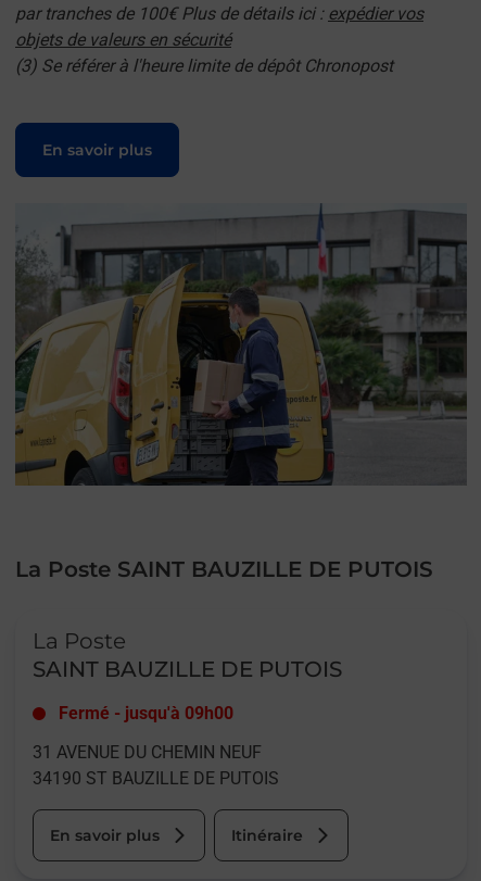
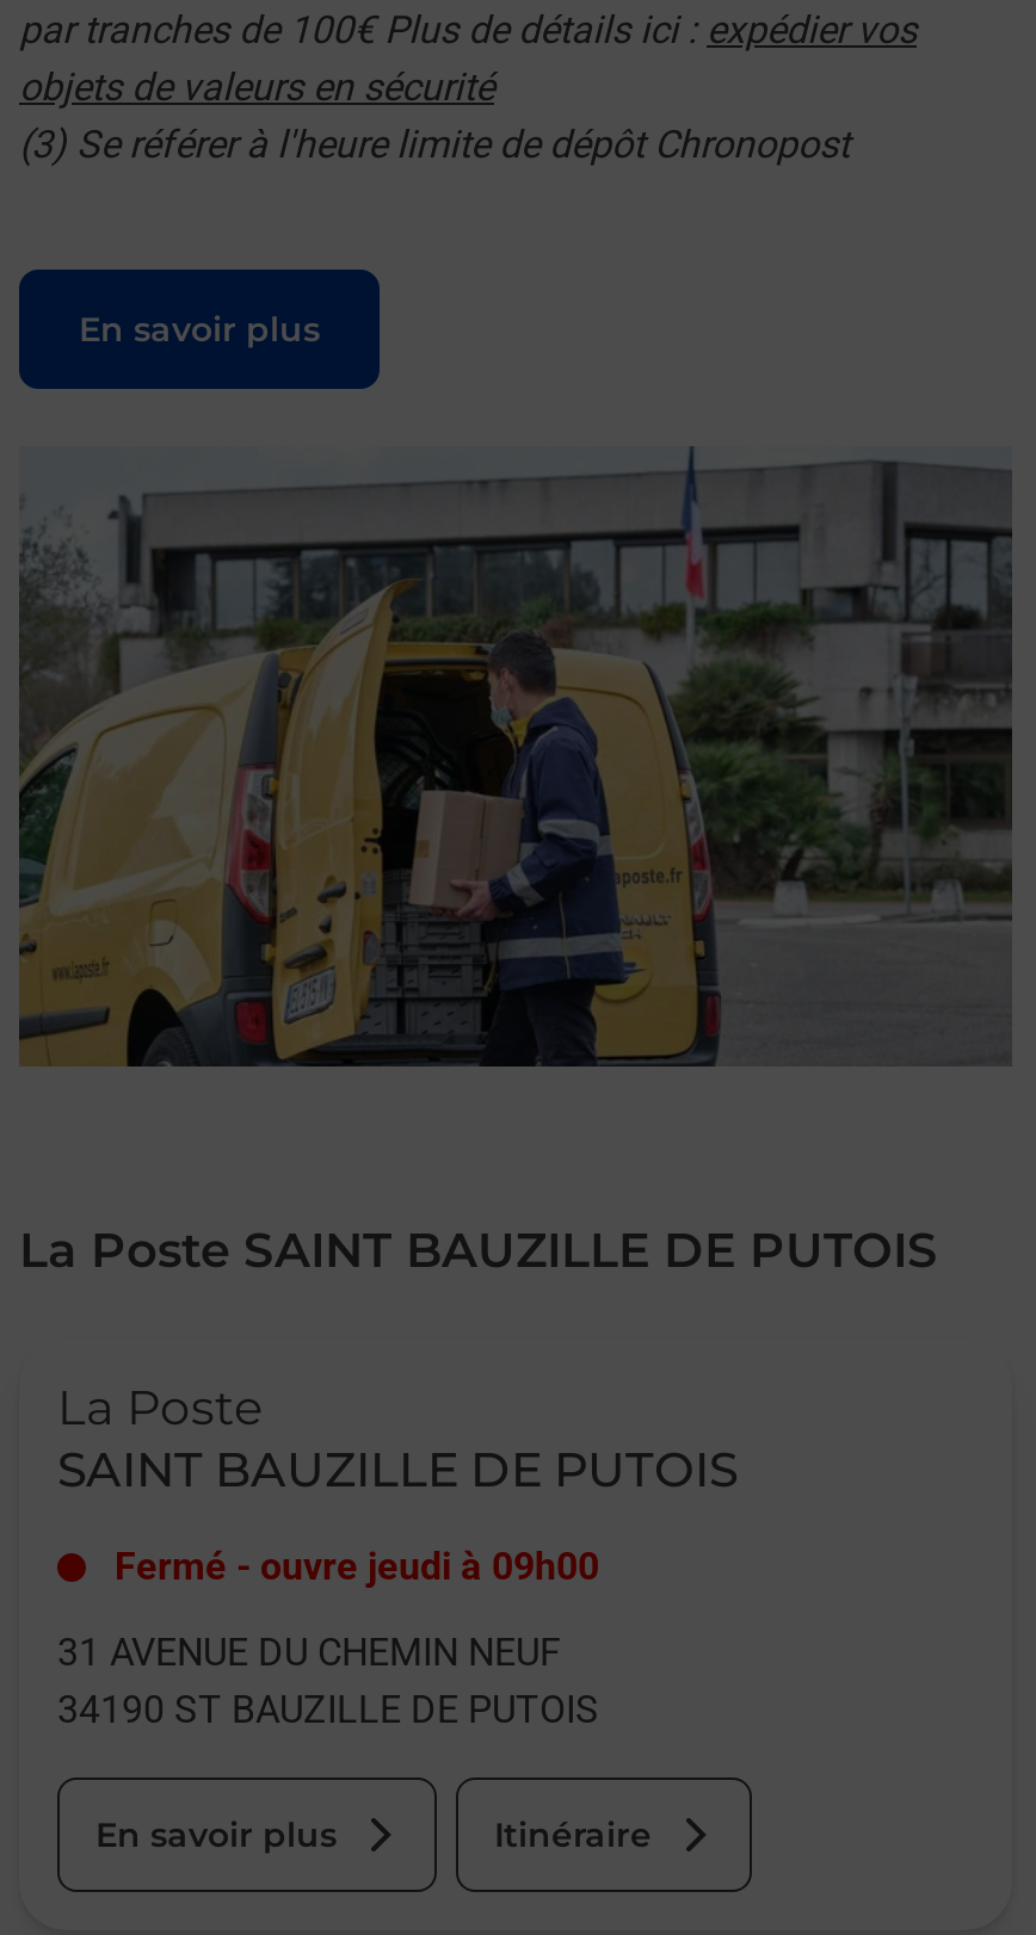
- Fermé - jusqu'à 09h00
+ Fermé - ouvre jeudi à 09h00
